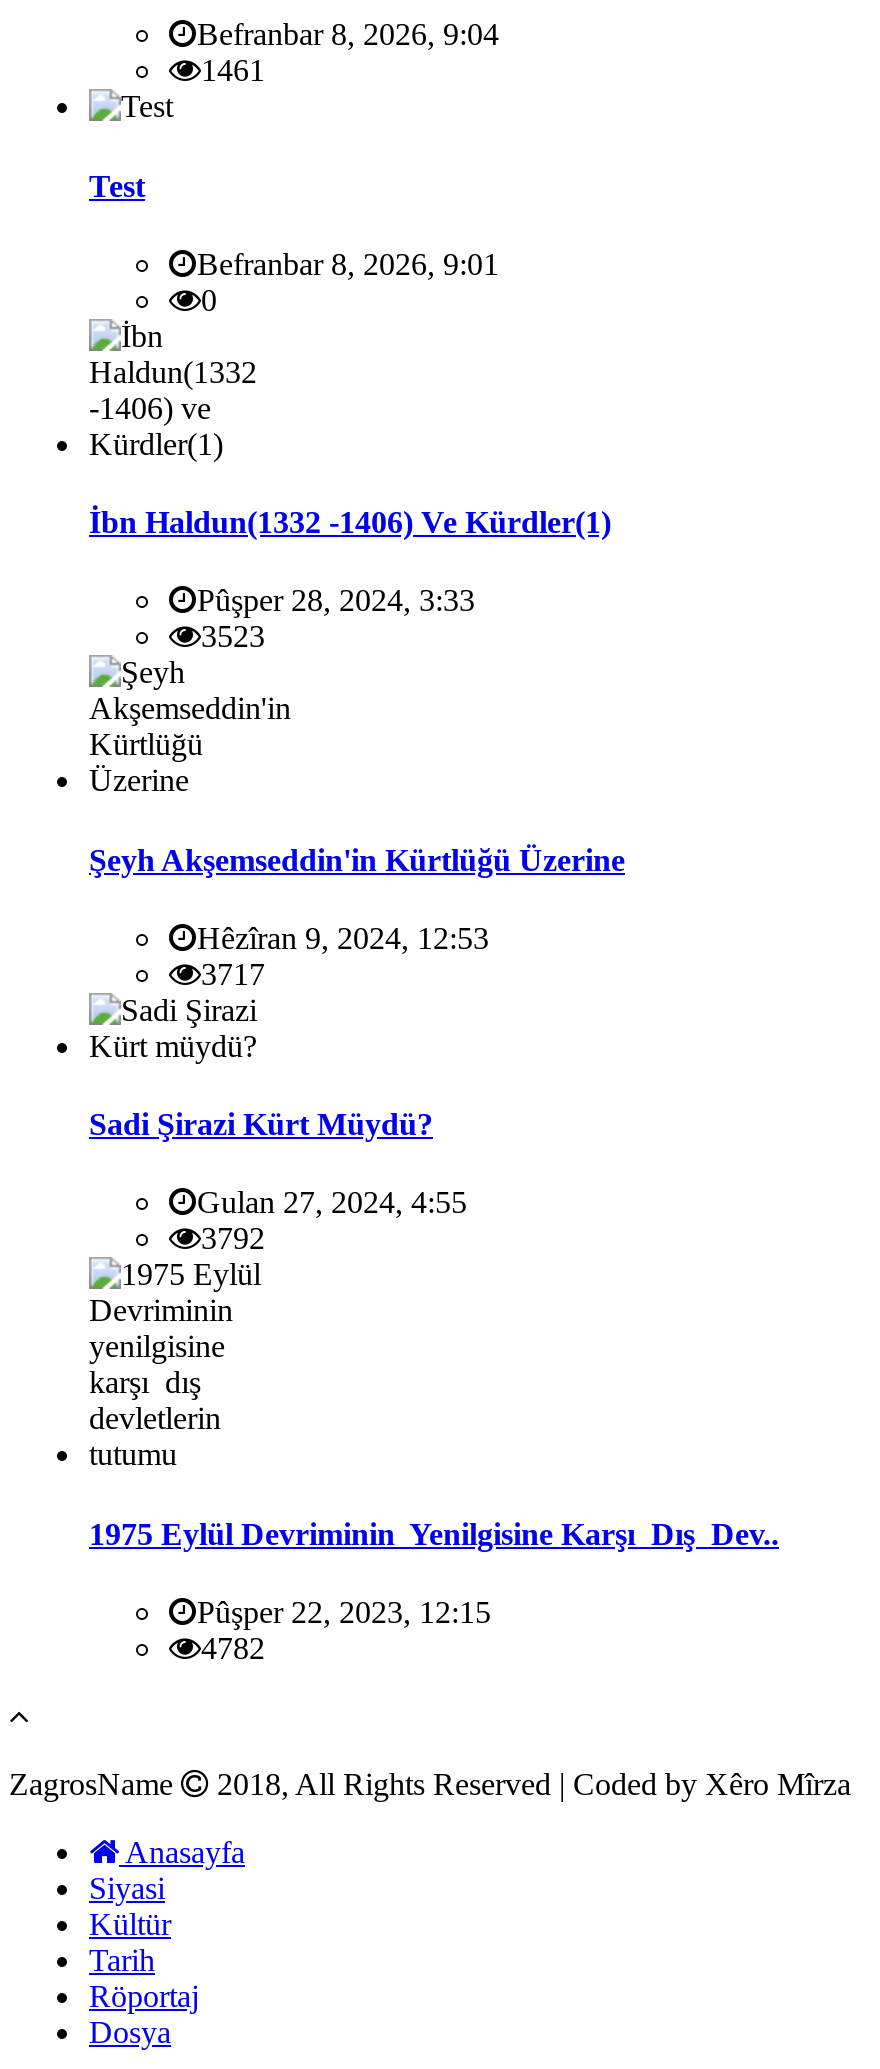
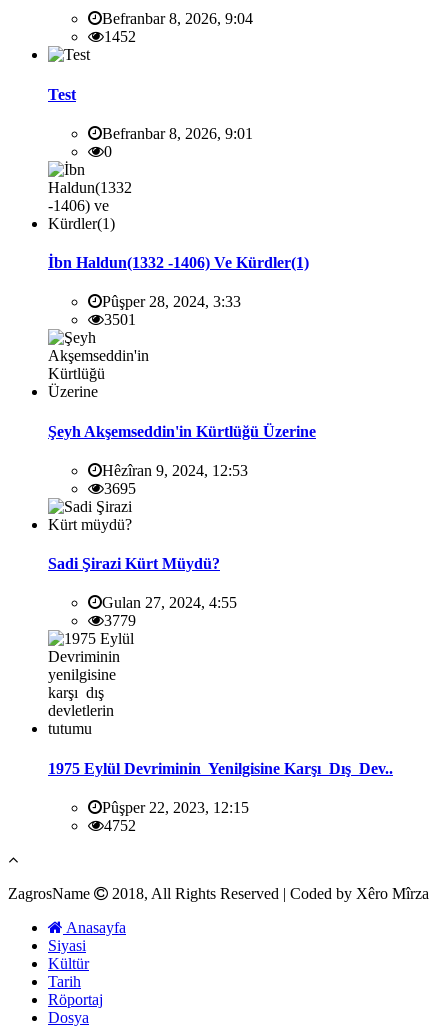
- 1461
+ 1452

- 3523
+ 3501

- 3717
+ 3695

- 3792
+ 3779

- 4782
+ 4752
